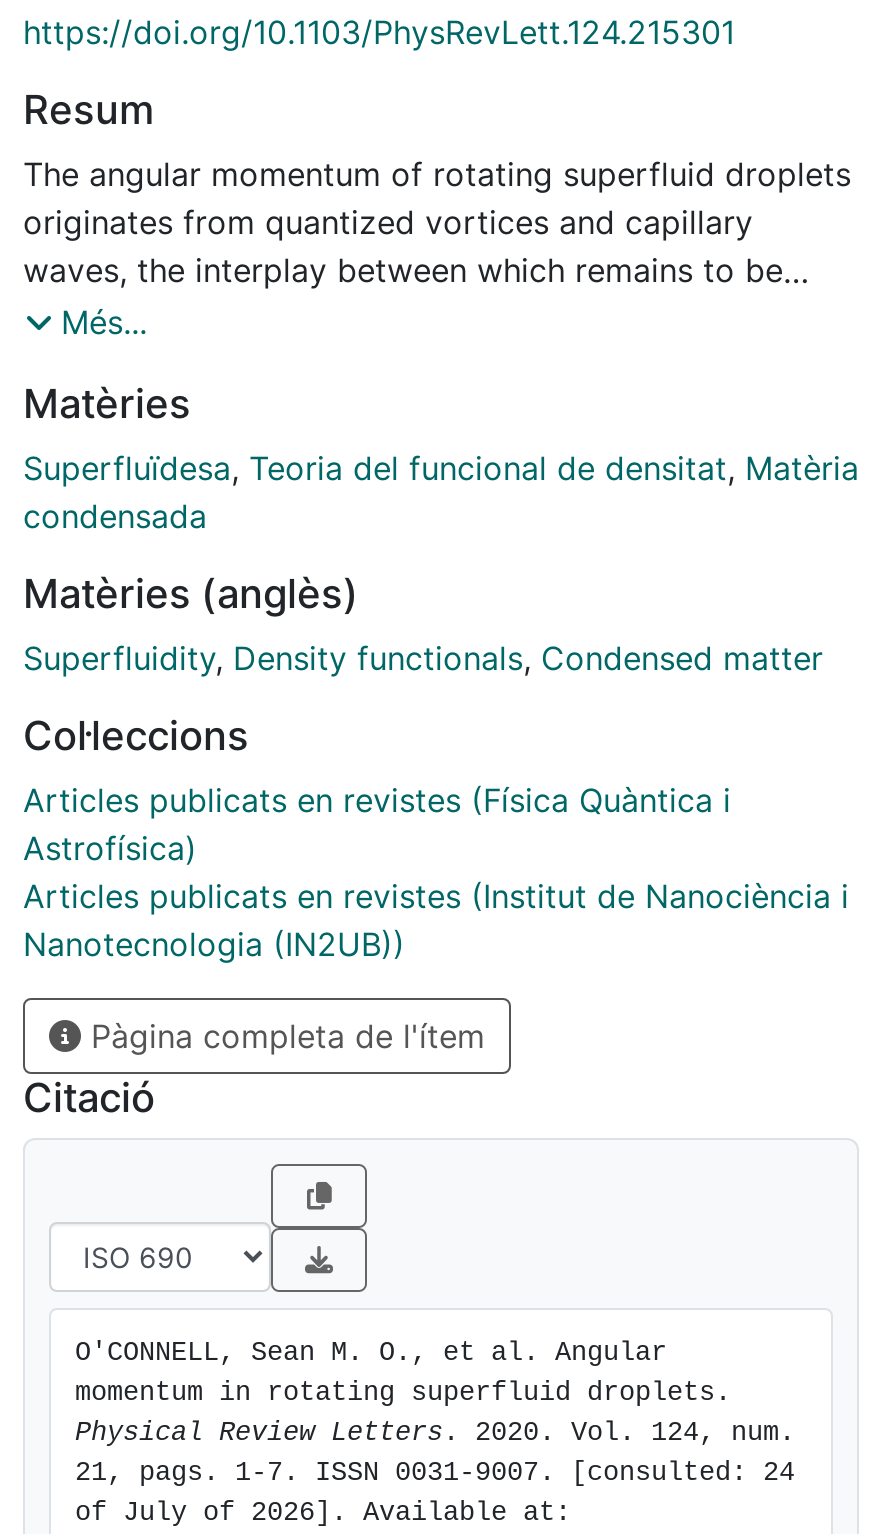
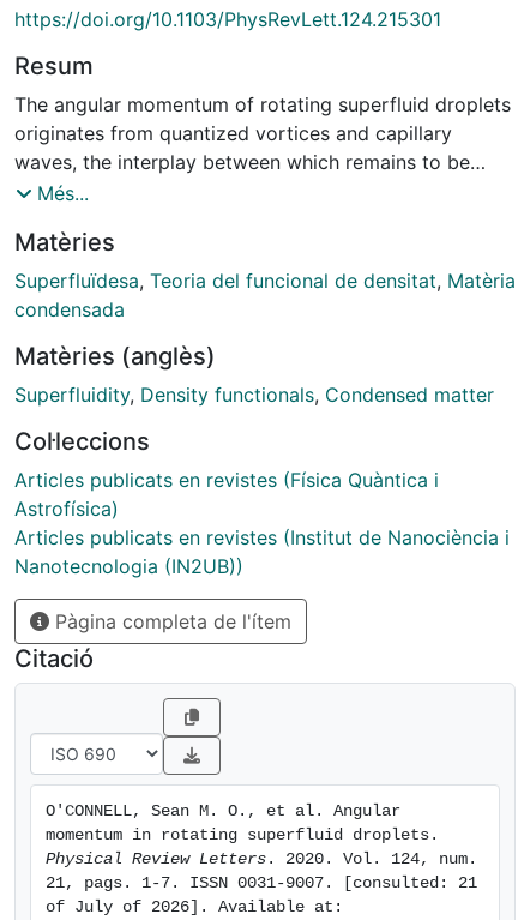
- 21, pags. 1-7. ISSN 0031-9007. [consulted: 24
+ 21, pags. 1-7. ISSN 0031-9007. [consulted: 21
